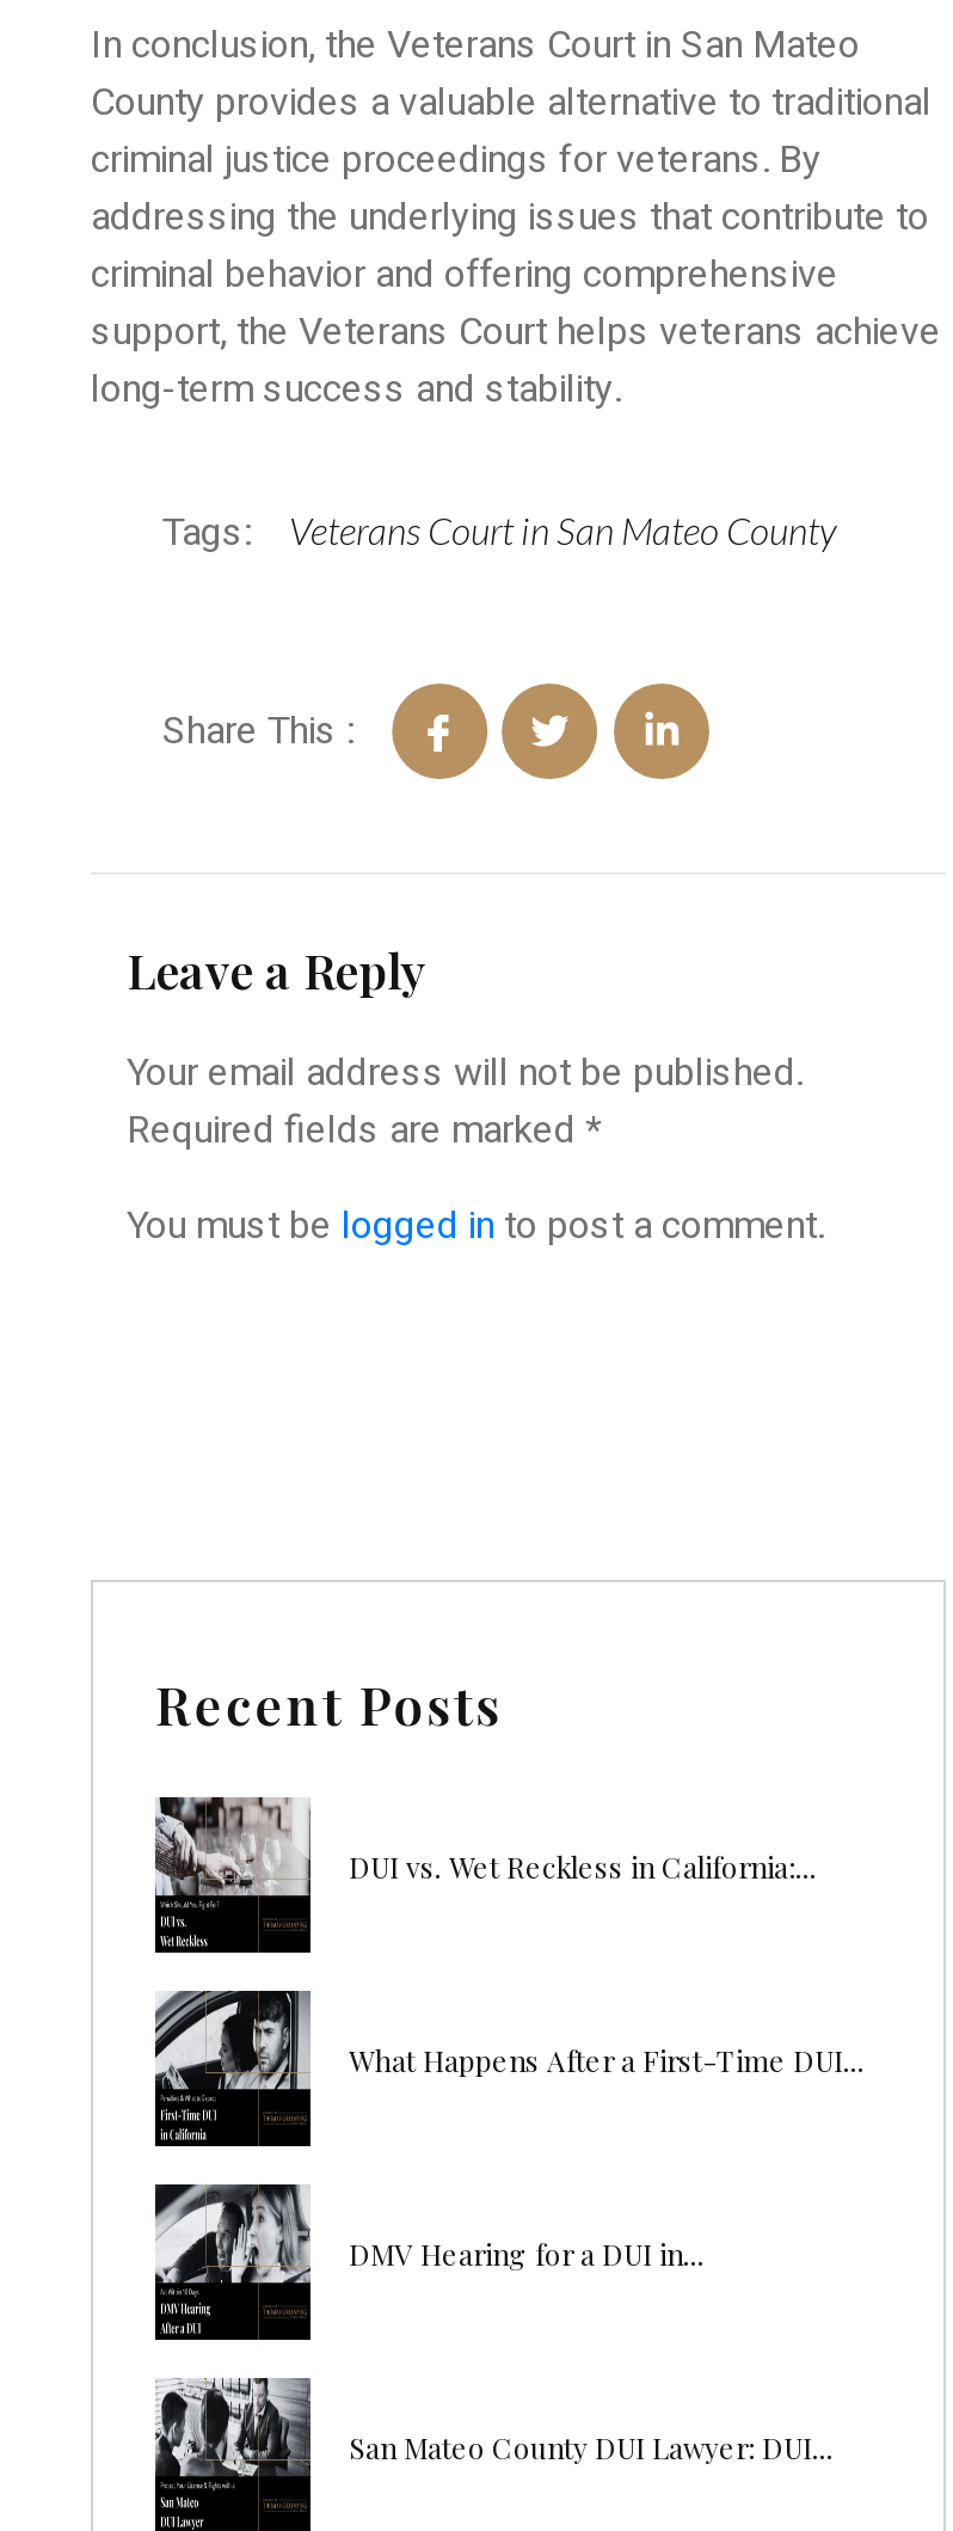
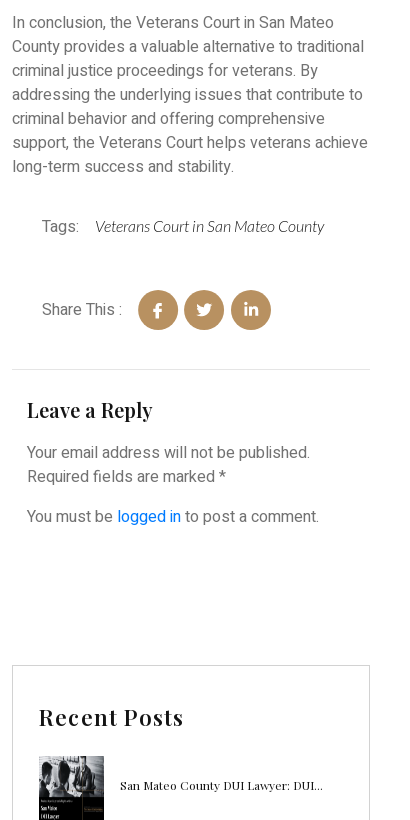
- [image]
- DUI vs. Wet Reckless in California:...

- [image]
- What Happens After a First-Time DUI...

- [image]
- DMV Hearing for a DUI in...
